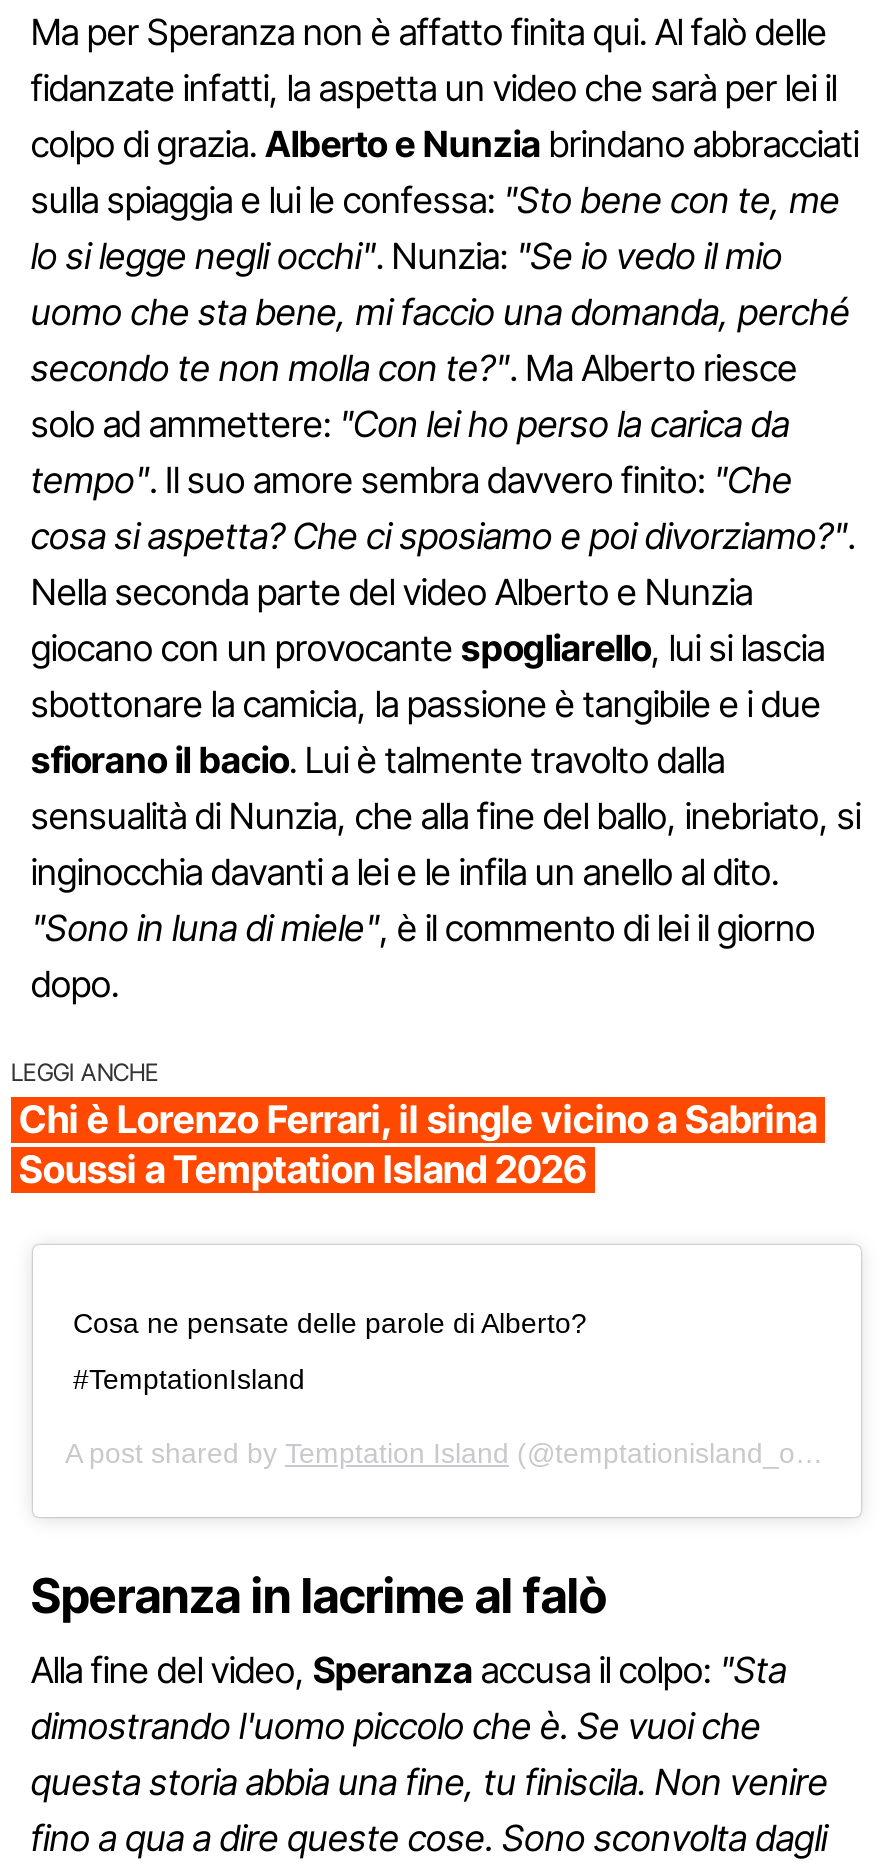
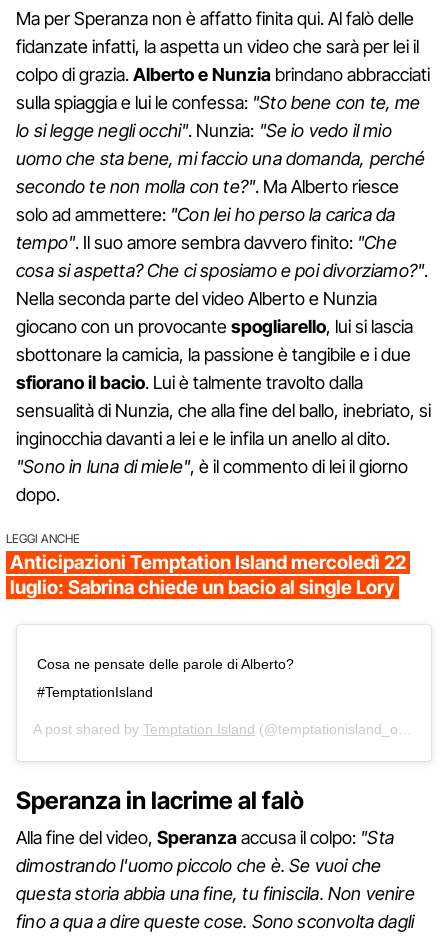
- Chi è Lorenzo Ferrari, il single vicino a Sabrina
- Soussi a Temptation Island 2026
+ Anticipazioni Temptation Island mercoledì 22
+ luglio: Sabrina chiede un bacio al single Lory
